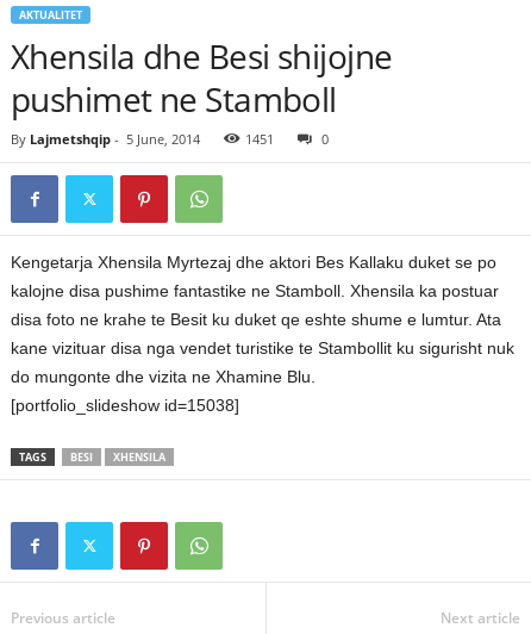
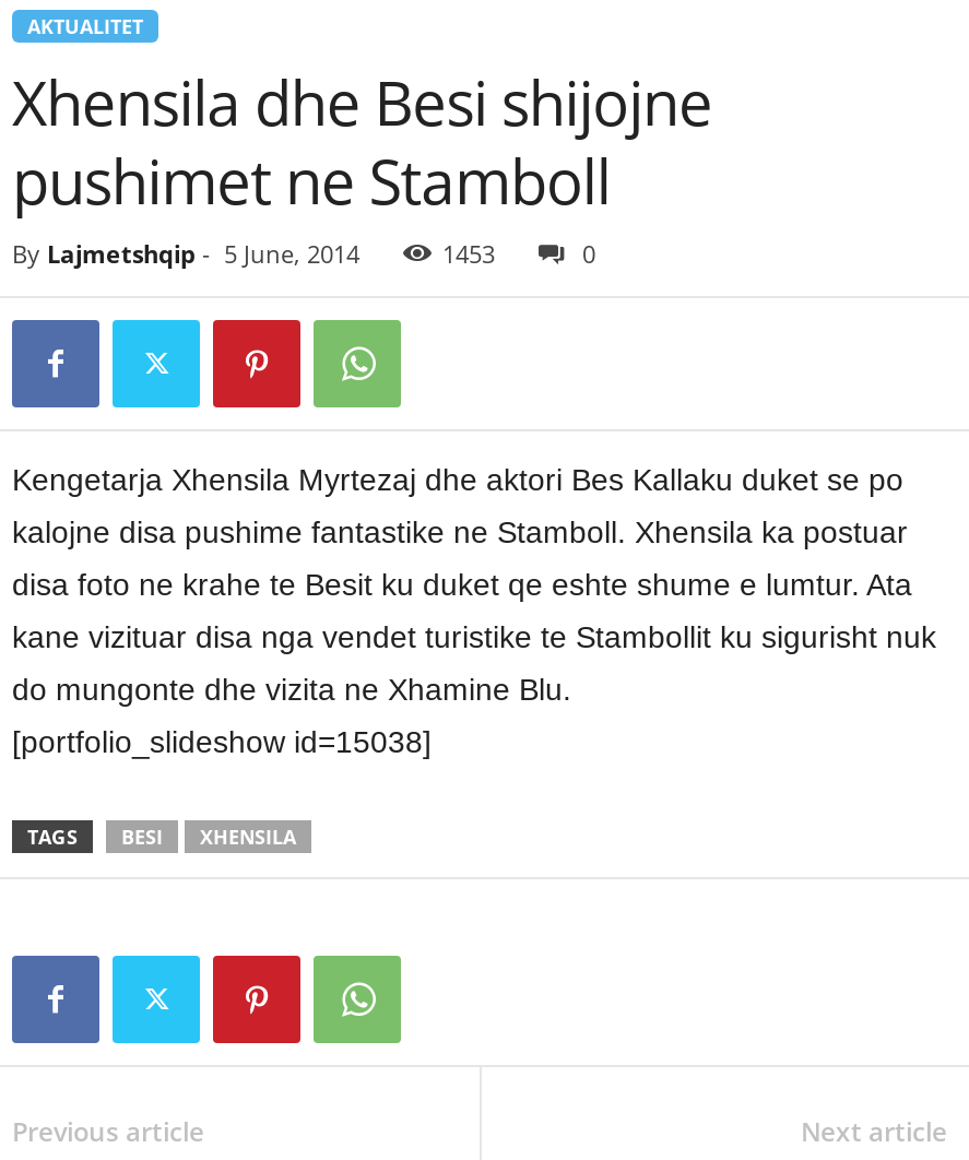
- 1451
+ 1453
